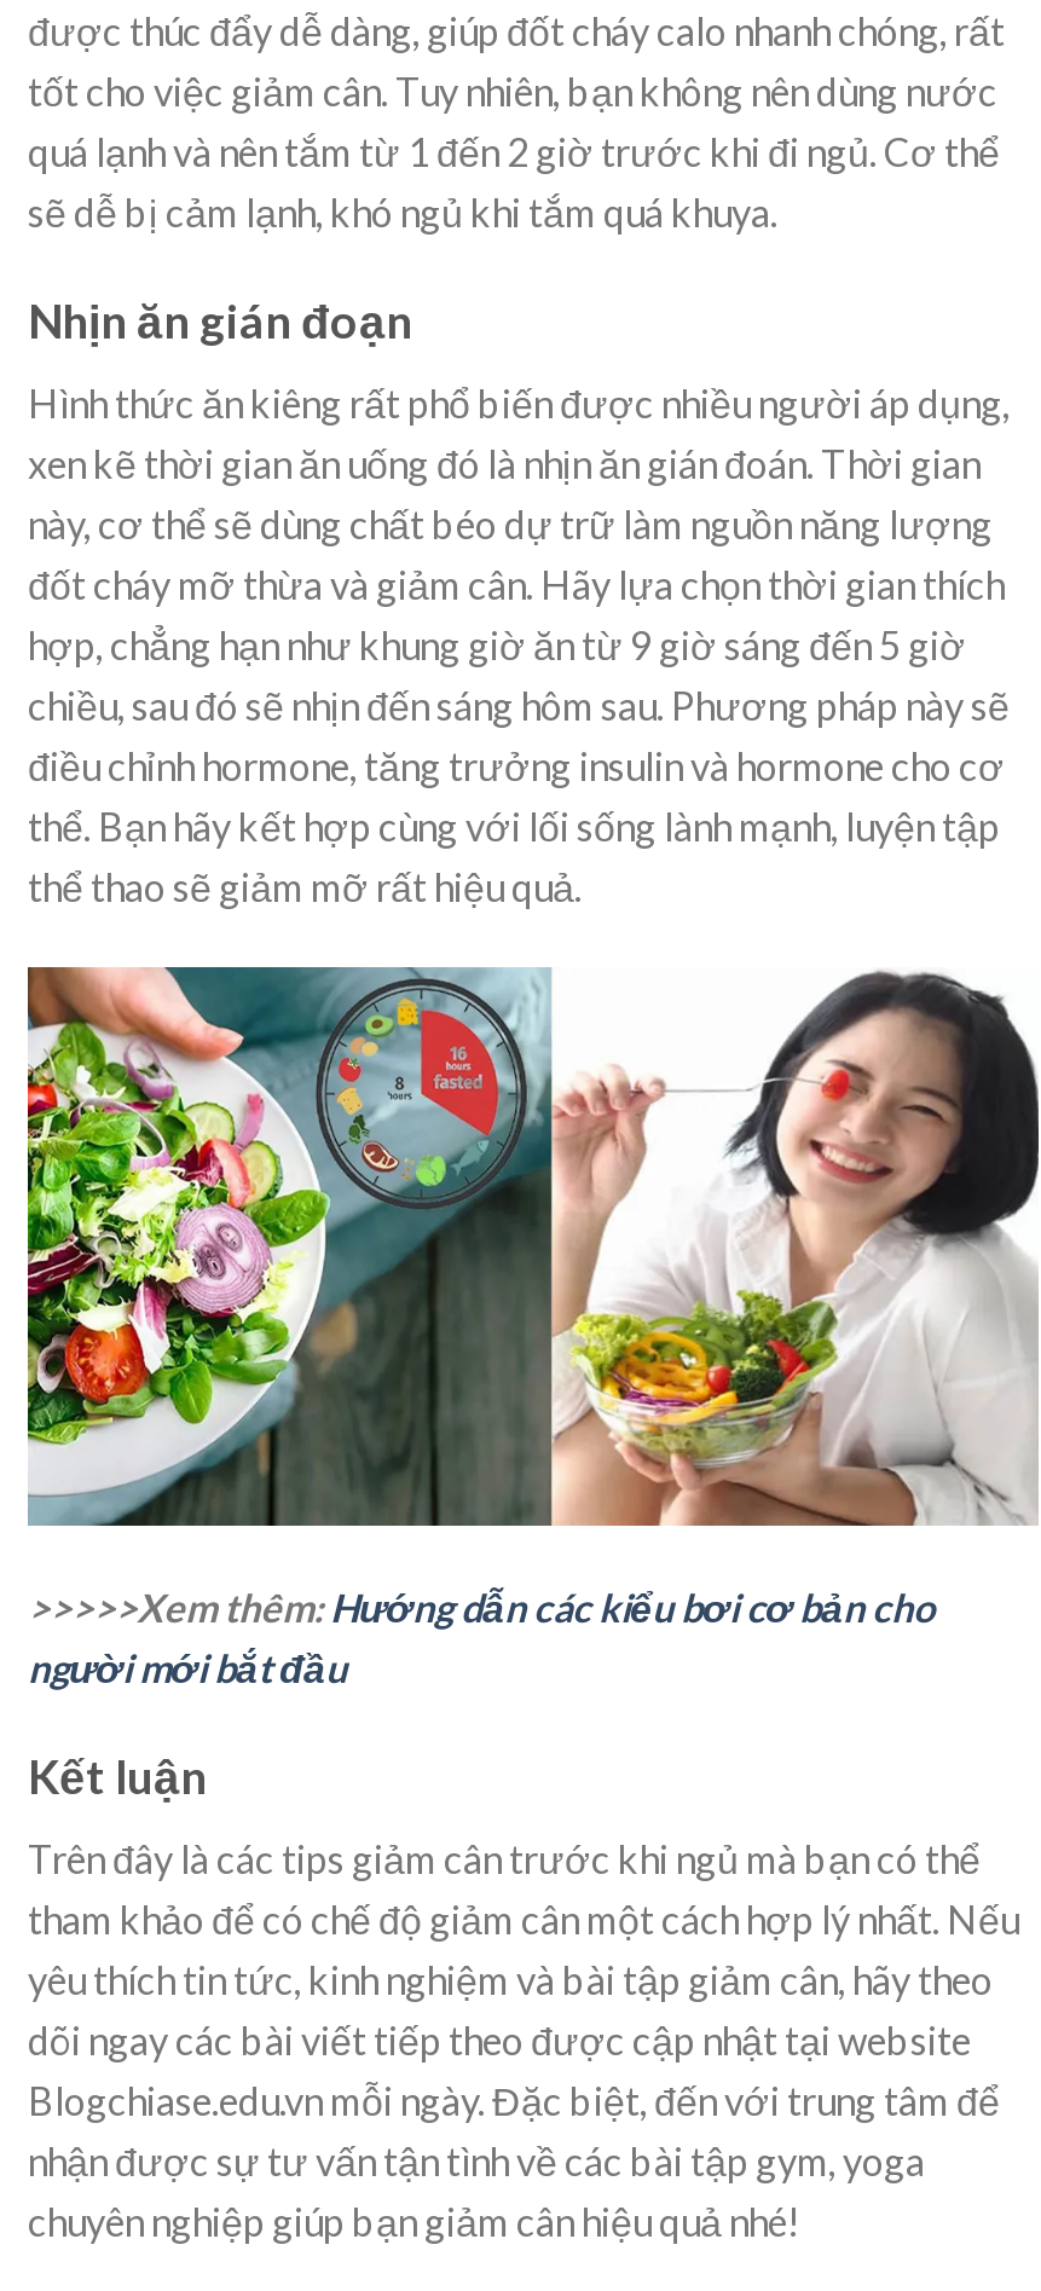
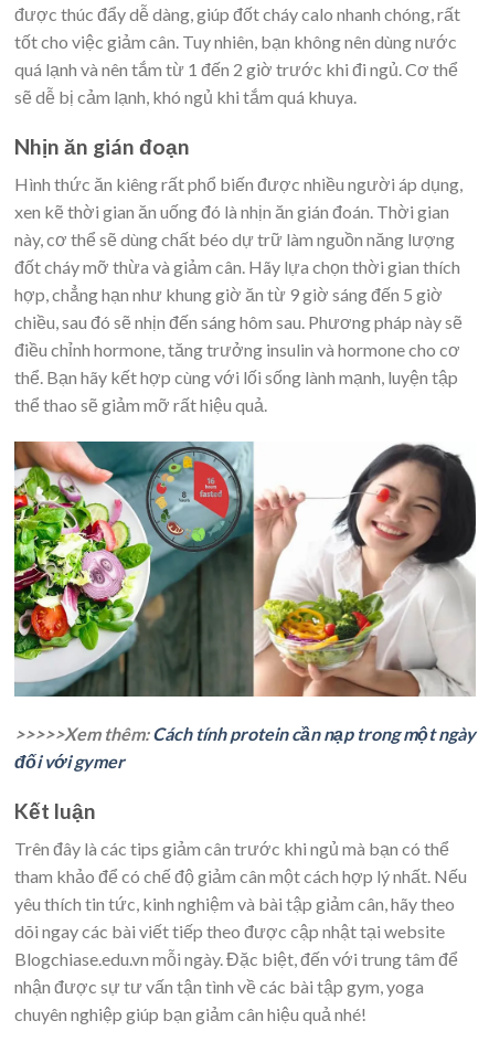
- >>>>>Xem thêm: Hướng dẫn các kiểu bơi cơ bản cho
- người mới bắt đầu
+ >>>>>Xem thêm: Cách tính protein cần nạp trong một ngày
+ đối với gymer
